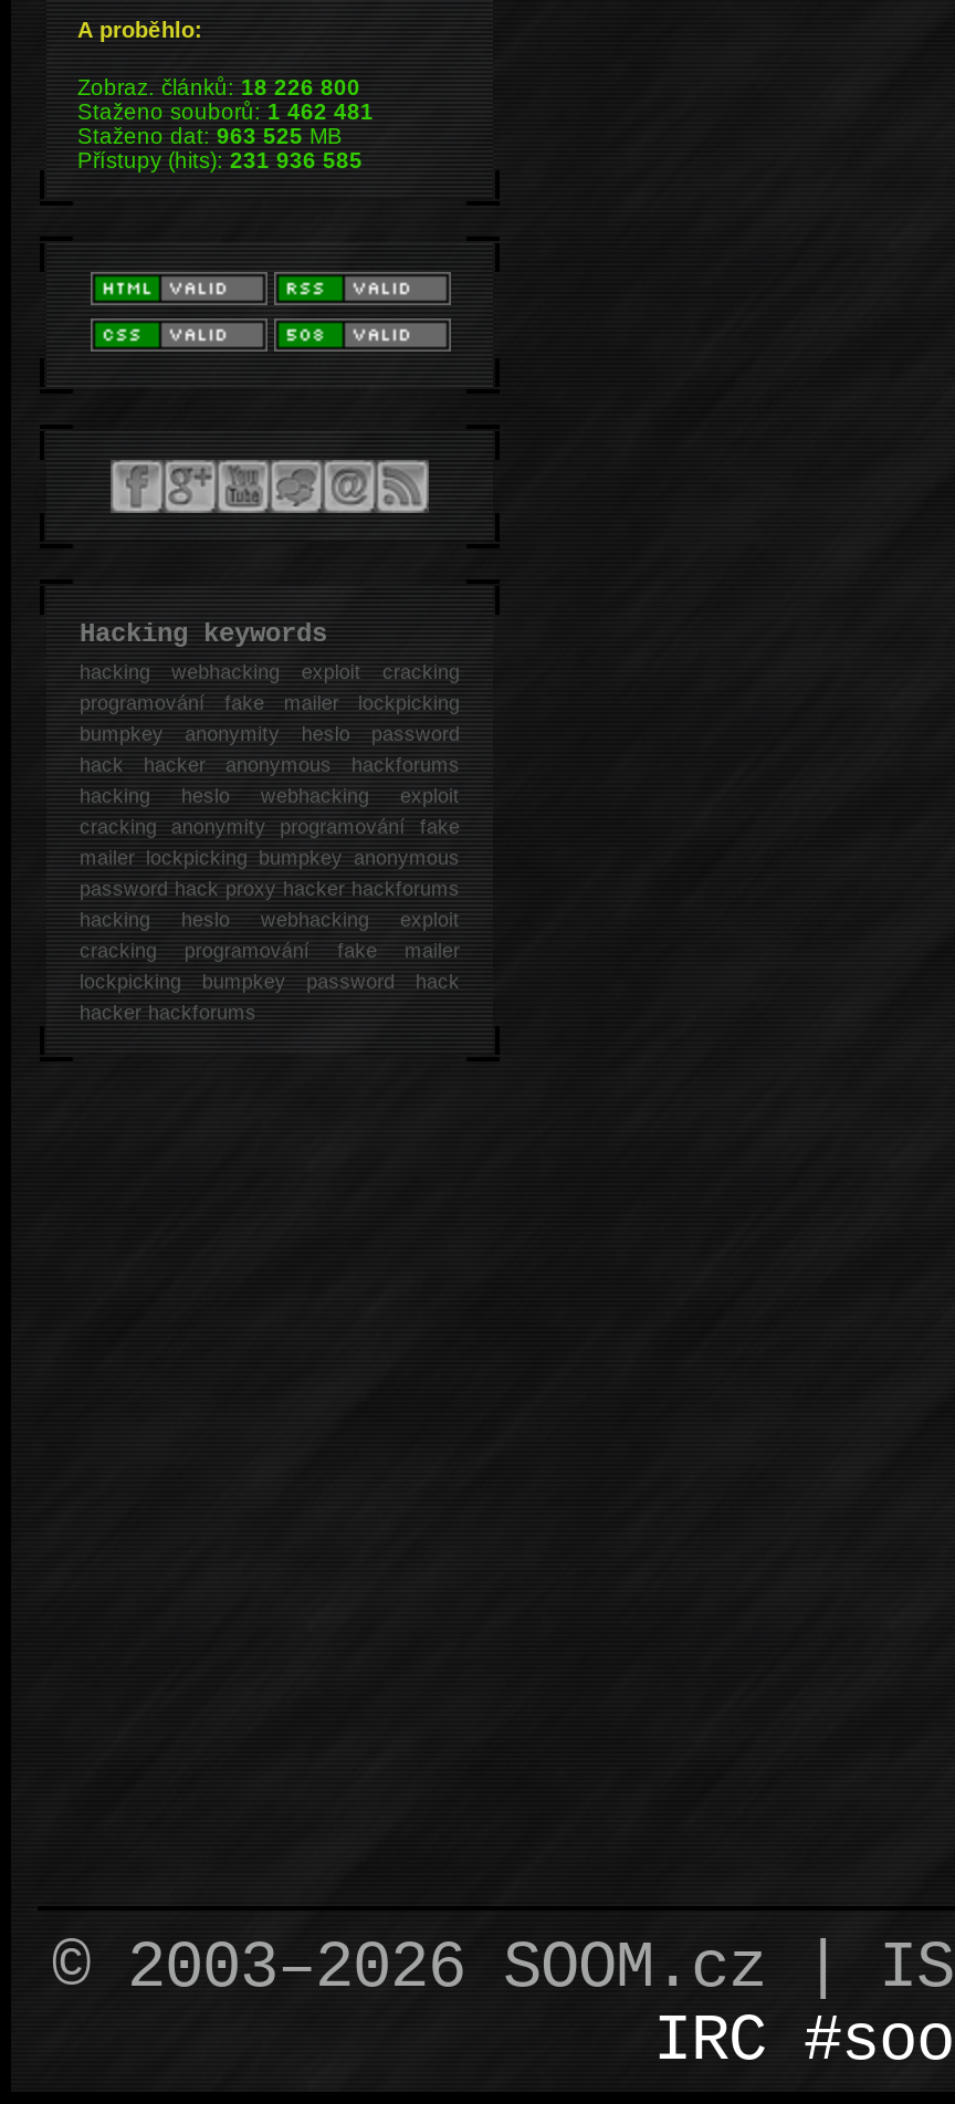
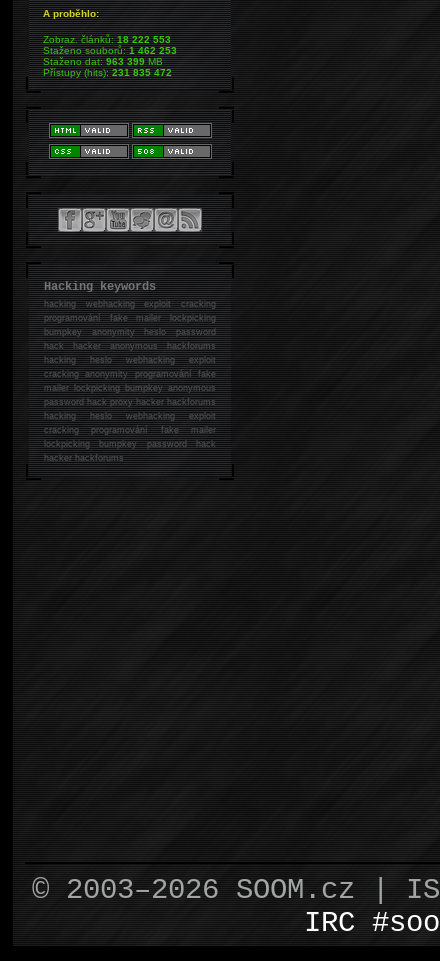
- Zobraz. článků: 18 226 800
+ Zobraz. článků: 18 222 553

- Staženo souborů: 1 462 481
+ Staženo souborů: 1 462 253

- Staženo dat: 963 525 MB
+ Staženo dat: 963 399 MB

- Přístupy (hits): 231 936 585
+ Přístupy (hits): 231 835 472
